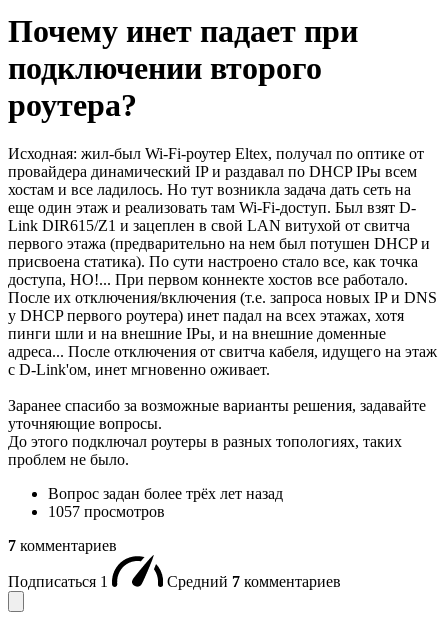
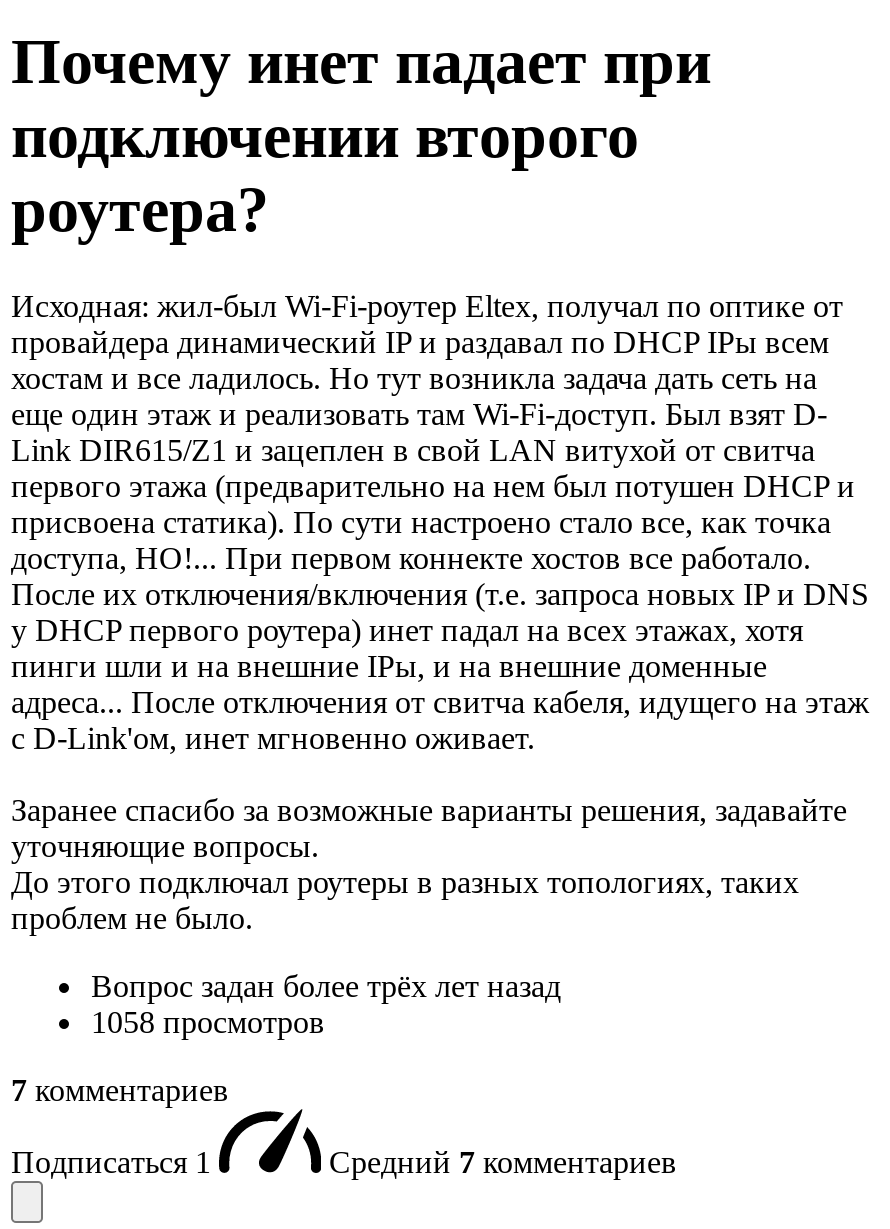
- 1057 просмотров
+ 1058 просмотров
